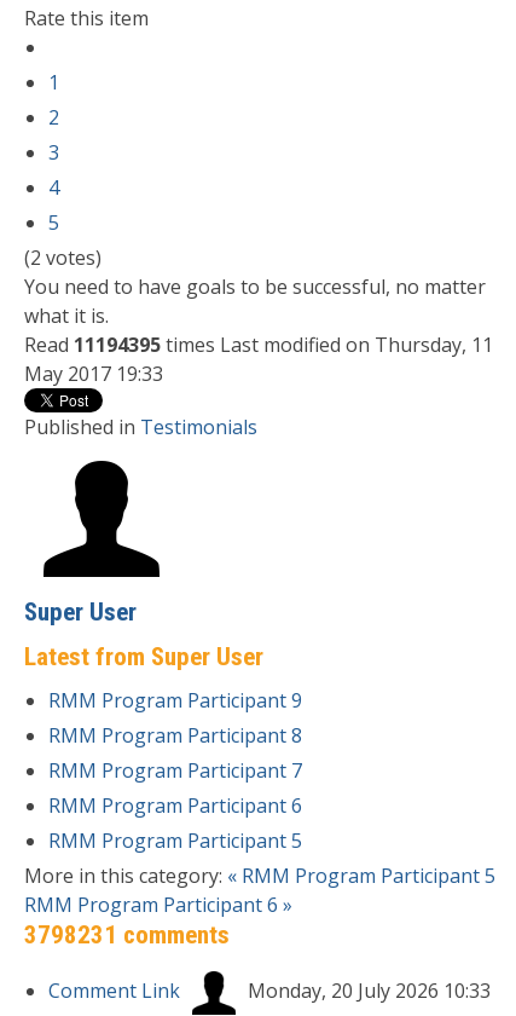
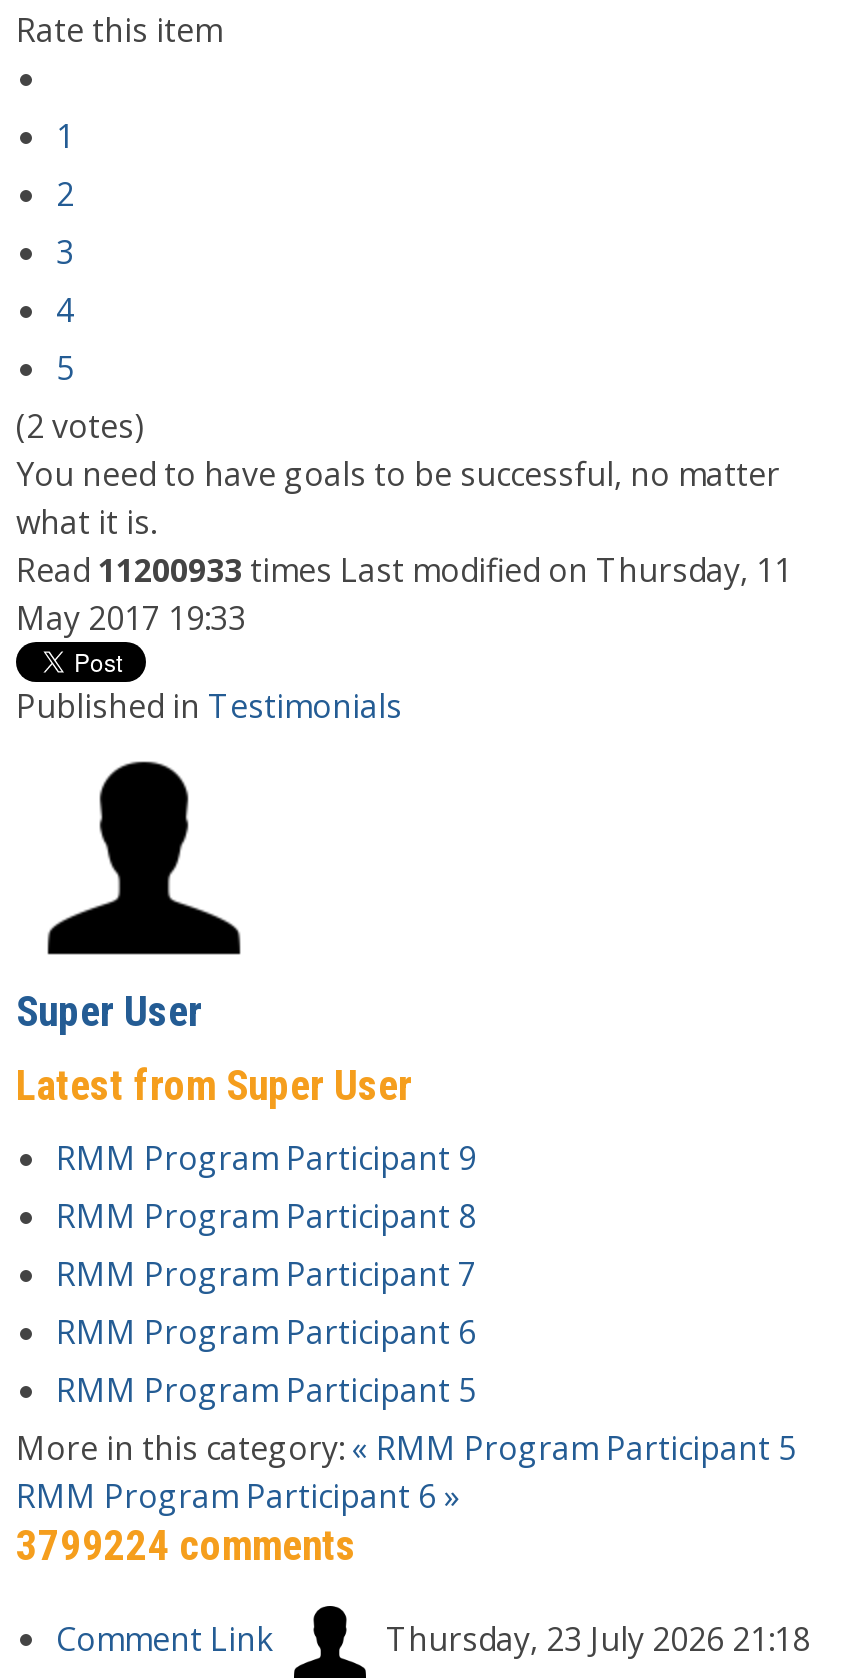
- Read 11194395 times Last modified on Thursday, 11
+ Read 11200933 times Last modified on Thursday, 11

- 3798231 comments
+ 3799224 comments

- Monday, 20 July 2026 10:33
+ Thursday, 23 July 2026 21:18
